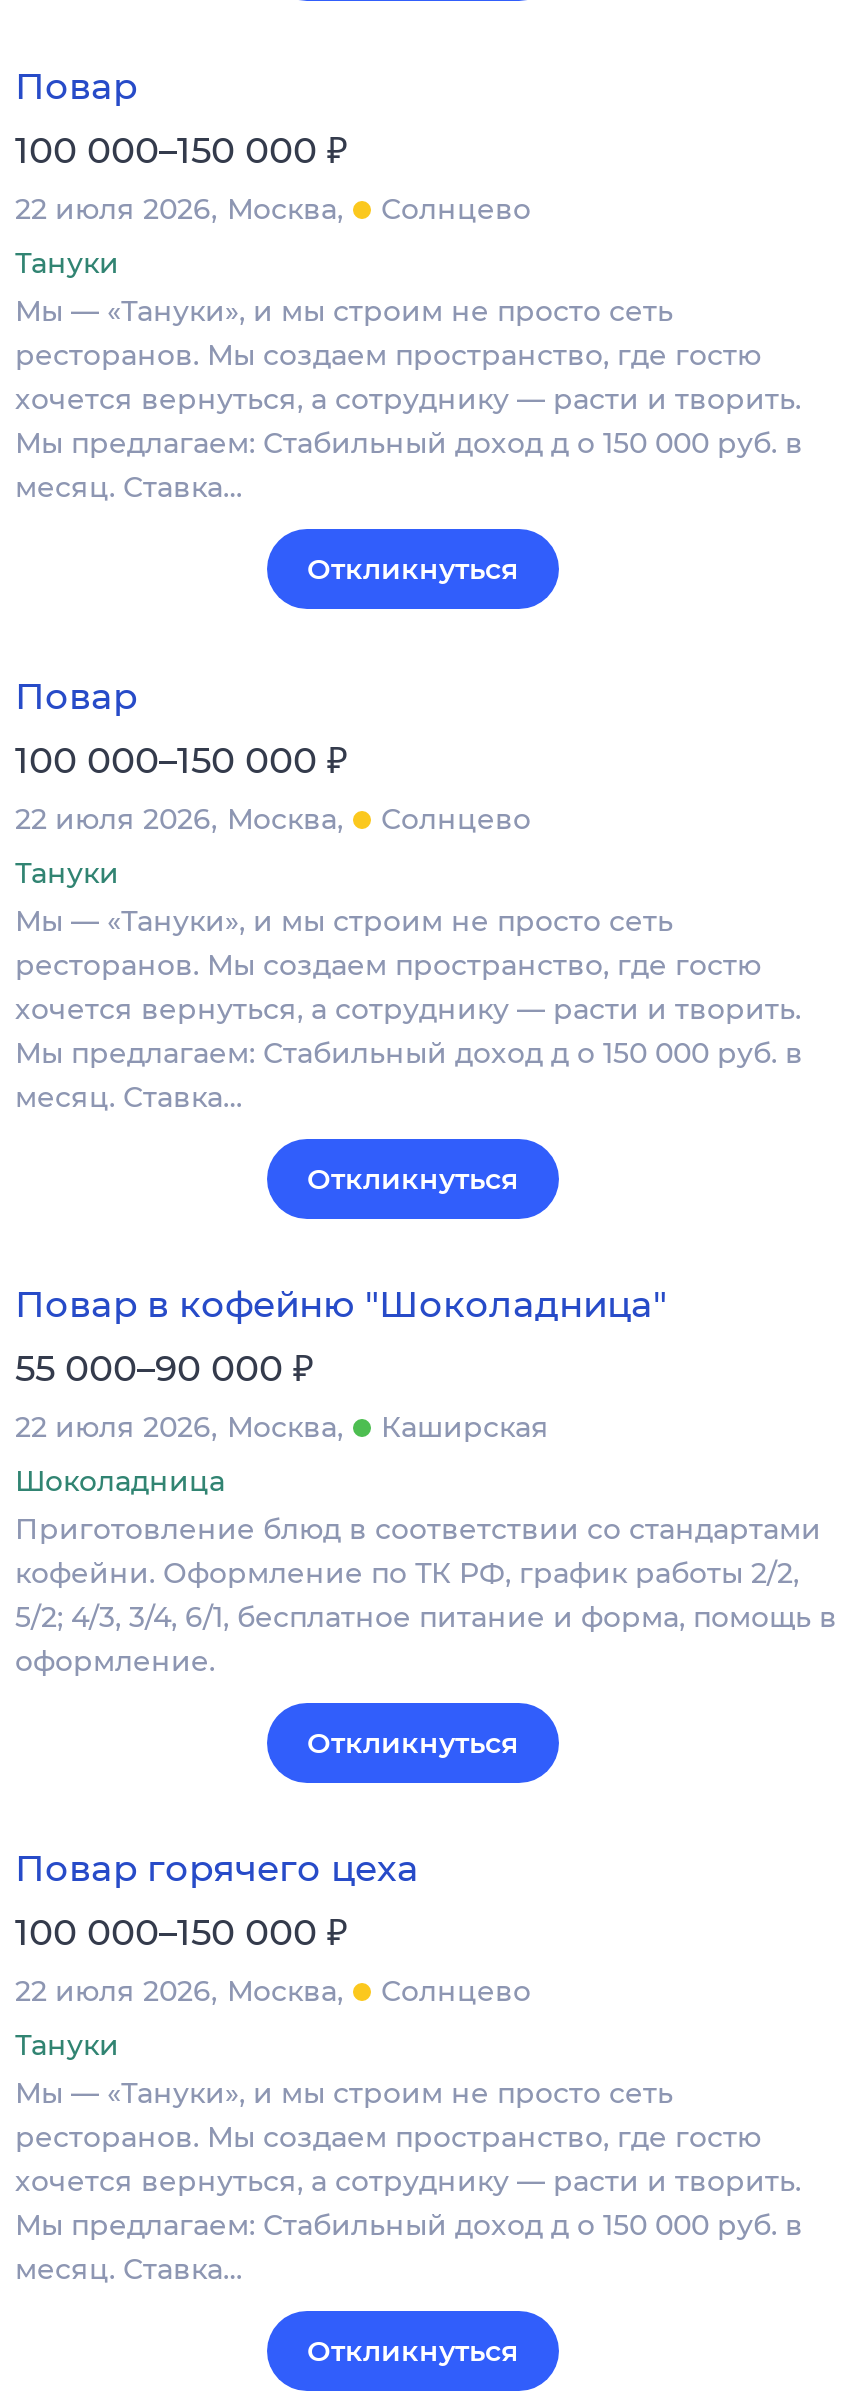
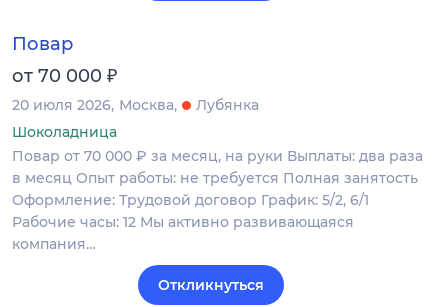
- 100 000–150 000 ₽
- 22 июля 2026 Москва
- Солнцево
- Тануки
- Мы — «Тануки», и мы строим не просто сеть
- ресторанов. Мы создаем пространство, где гостю
- хочется вернуться, а сотруднику — расти и творить.
- Мы предлагаем: Стабильный доход д о 150 000 руб. в
- месяц. Ставка…
- Откликнуться
- Повар
- 100 000–150 000 ₽
- 22 июля 2026 Москва
- Солнцево
- Тануки
- Мы — «Тануки», и мы строим не просто сеть
- ресторанов. Мы создаем пространство, где гостю
- хочется вернуться, а сотруднику — расти и творить.
- Мы предлагаем: Стабильный доход д о 150 000 руб. в
- месяц. Ставка…
- Откликнуться
- Повар в кофейню "Шоколадница"
- 55 000–90 000 ₽
- 22 июля 2026 Москва
- Каширская
+ от 70 000 ₽
+ 20 июля 2026 Москва
+ Лубянка

- Приготовление блюд в соответствии со стандартами
- кофейни. Оформление по ТК РФ, график работы 2/2,
- 5/2; 4/3, 3/4, 6/1, бесплатное питание и форма, помощь в
- оформление.
- Откликнуться
- Повар горячего цеха
- 100 000–150 000 ₽
- 22 июля 2026 Москва
- Солнцево
- Тануки
- Мы — «Тануки», и мы строим не просто сеть
- ресторанов. Мы создаем пространство, где гостю
- хочется вернуться, а сотруднику — расти и творить.
- Мы предлагаем: Стабильный доход д о 150 000 руб. в
- месяц. Ставка…
+ Повар от 70 000 ₽ за месяц, на руки Выплаты: два раза
+ в месяц Опыт работы: не требуется Полная занятость
+ Оформление: Трудовой договор График: 5/2, 6/1
+ Рабочие часы: 12 Мы активно развивающаяся
+ компания…
